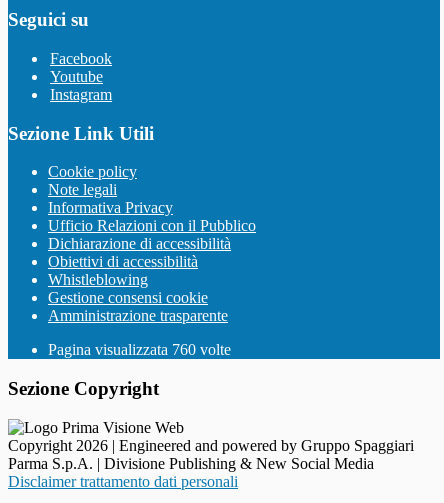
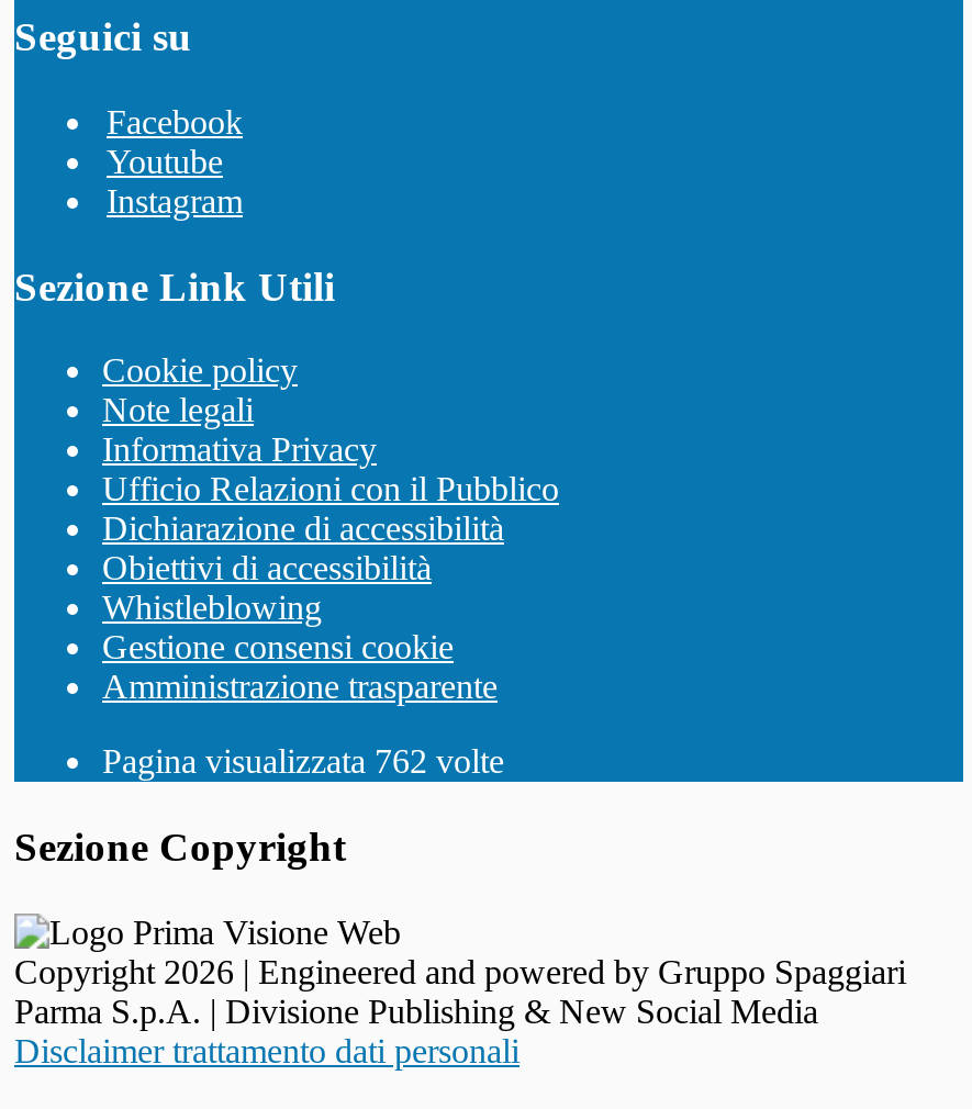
- Pagina visualizzata 760 volte
+ Pagina visualizzata 762 volte
